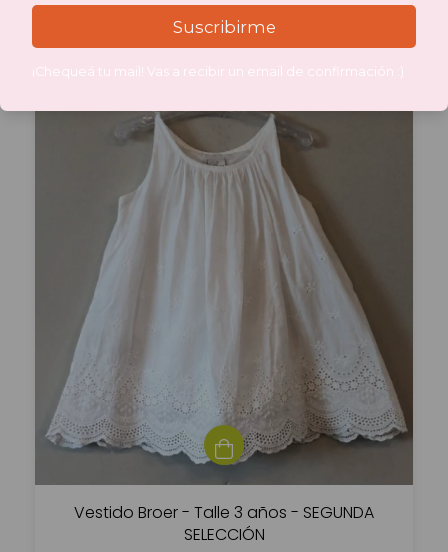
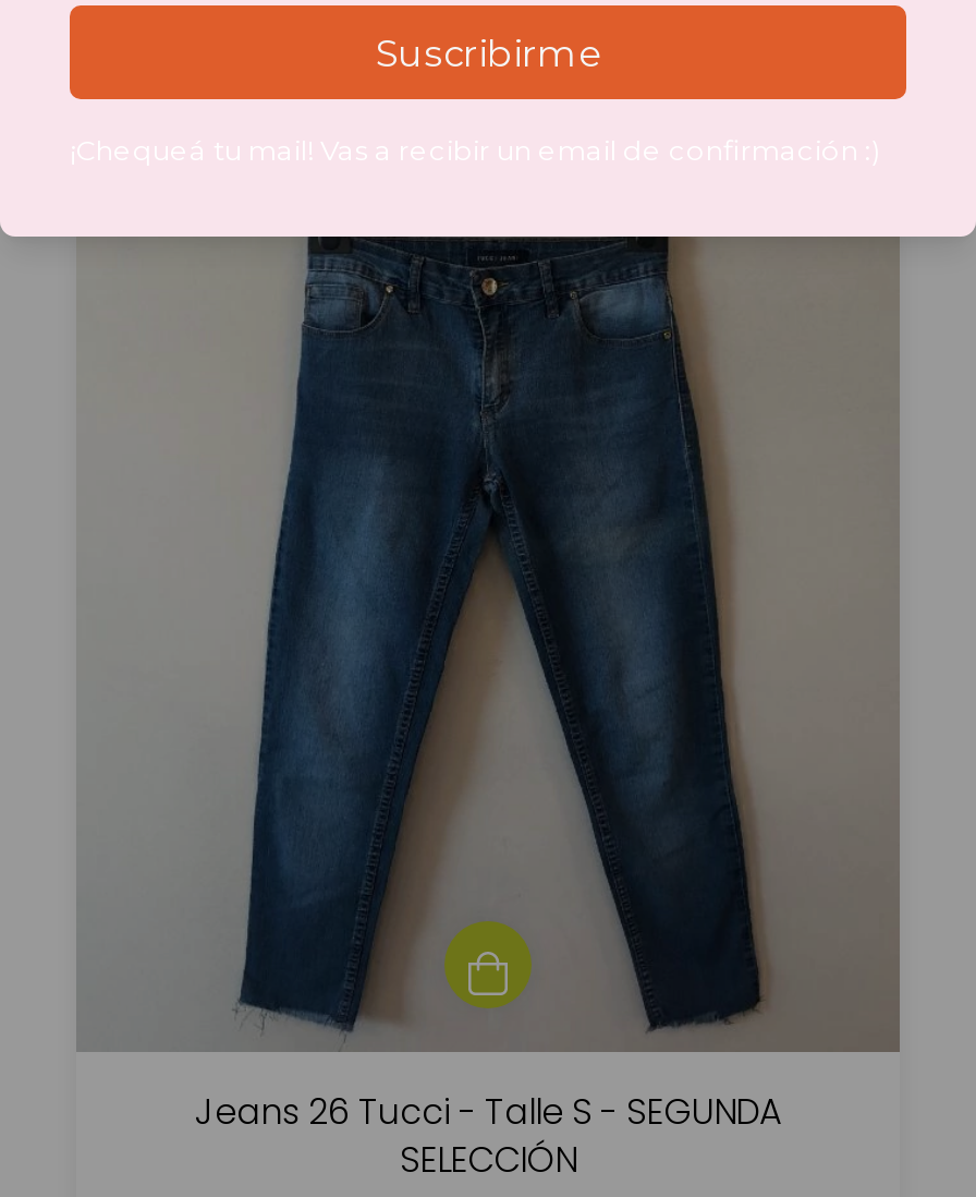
- [image]
- Vestido Broer - Talle 3 años - SEGUNDA
+ [image]
+ Jeans 26 Tucci - Talle S - SEGUNDA
